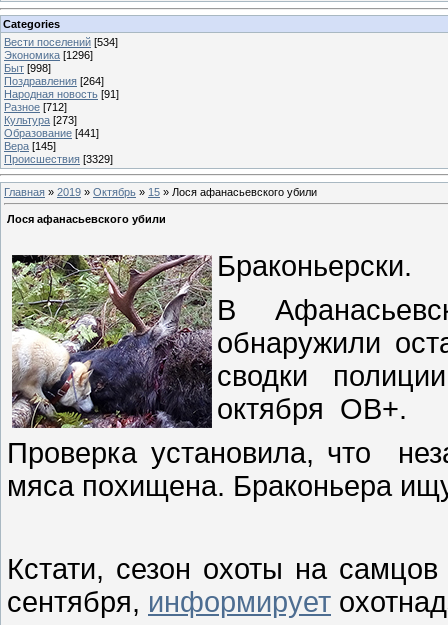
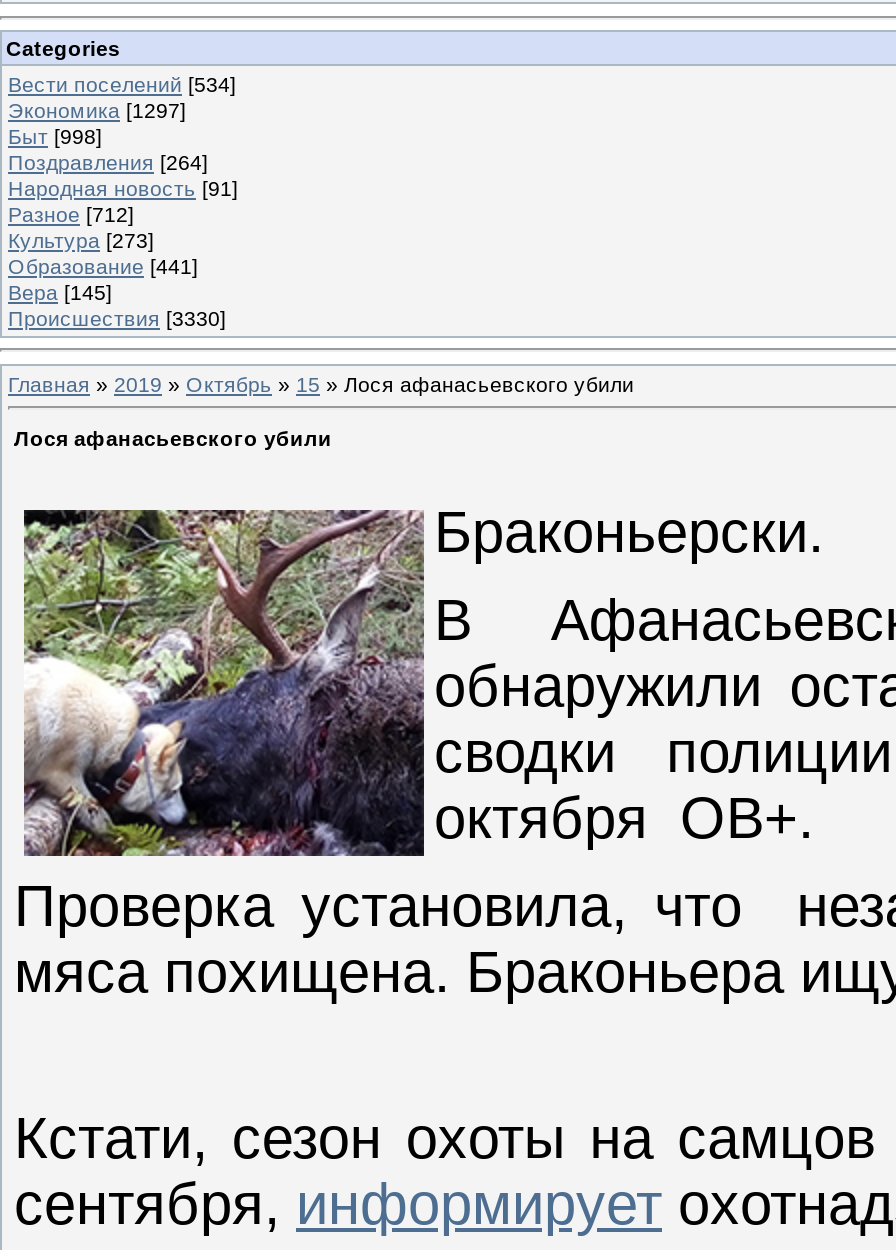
- Экономика [1296]
+ Экономика [1297]

- Происшествия [3329]
+ Происшествия [3330]
